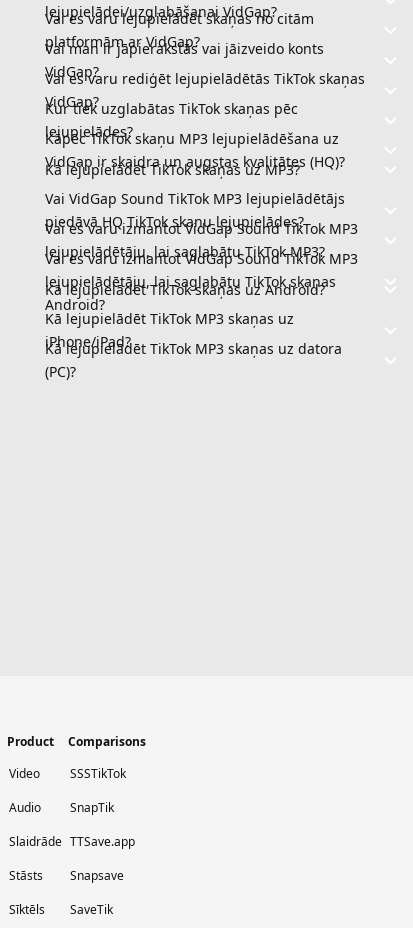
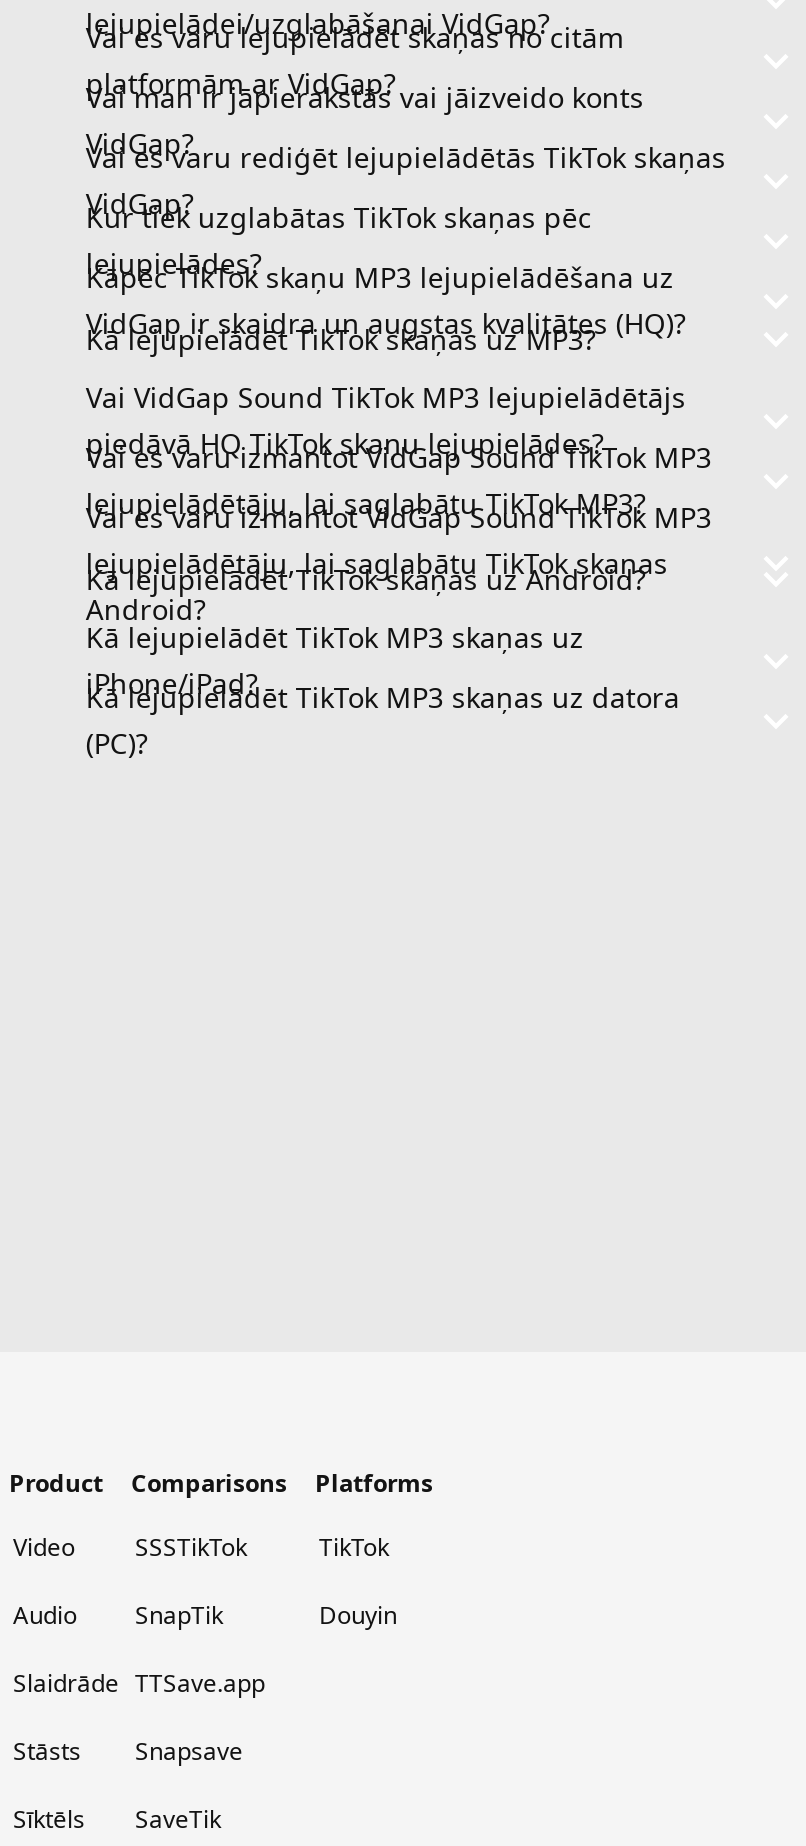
+ Platforms
+ TikTok
+ Douyin
